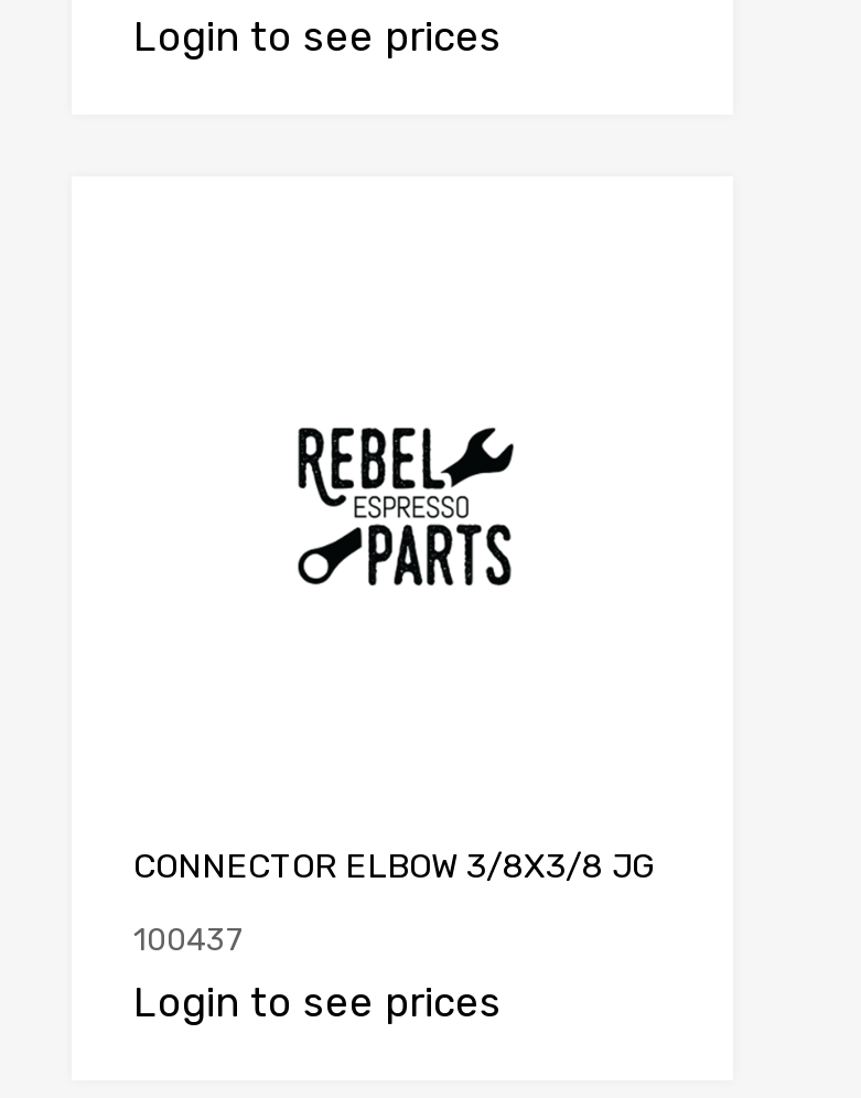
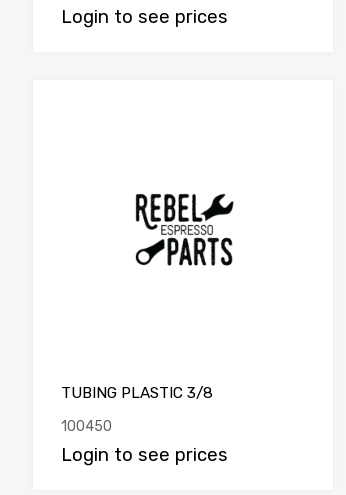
- CONNECTOR ELBOW 3/8X3/8 JG
+ TUBING PLASTIC 3/8

- 100437
+ 100450
